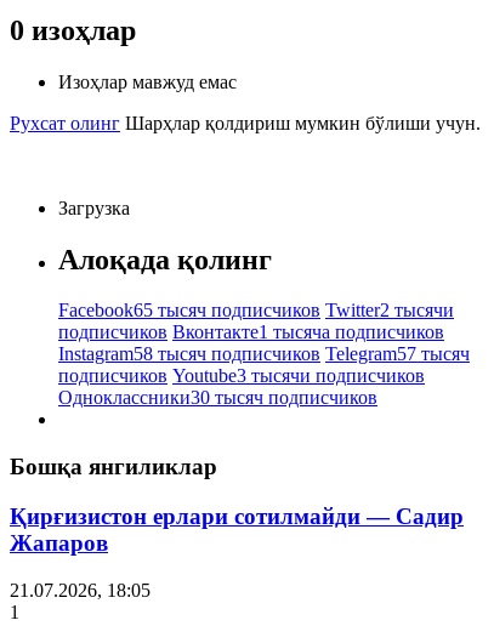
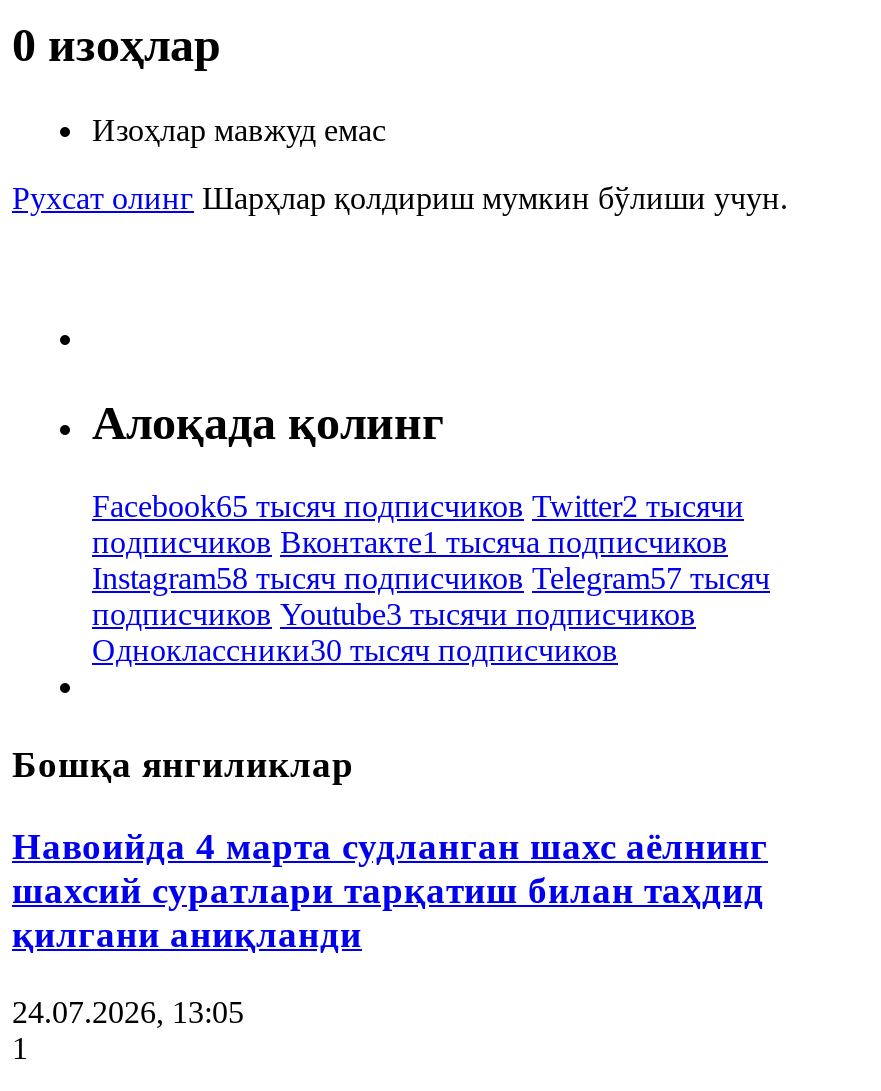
- Загрузка

- Қирғизистон ерлари сотилмайди — Садир
- Жапаров
+ Навоийда 4 марта судланган шахс аёлнинг
+ шахсий суратлари тарқатиш билан таҳдид
+ қилгани аниқланди

- 21.07.2026, 18:05
+ 24.07.2026, 13:05
